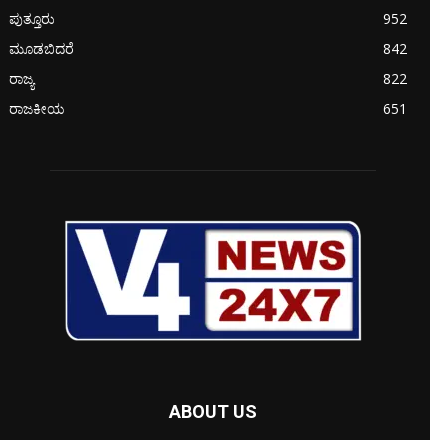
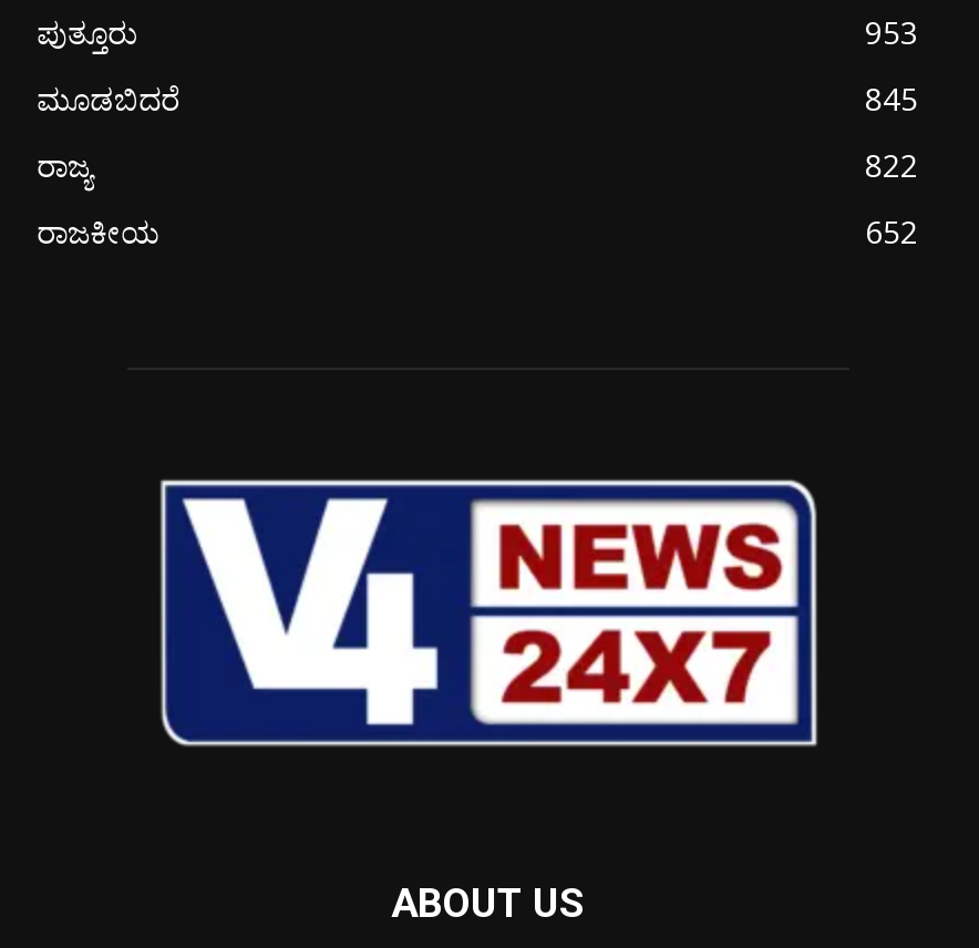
- 952
+ 953

- 842
+ 845

- 651
+ 652
